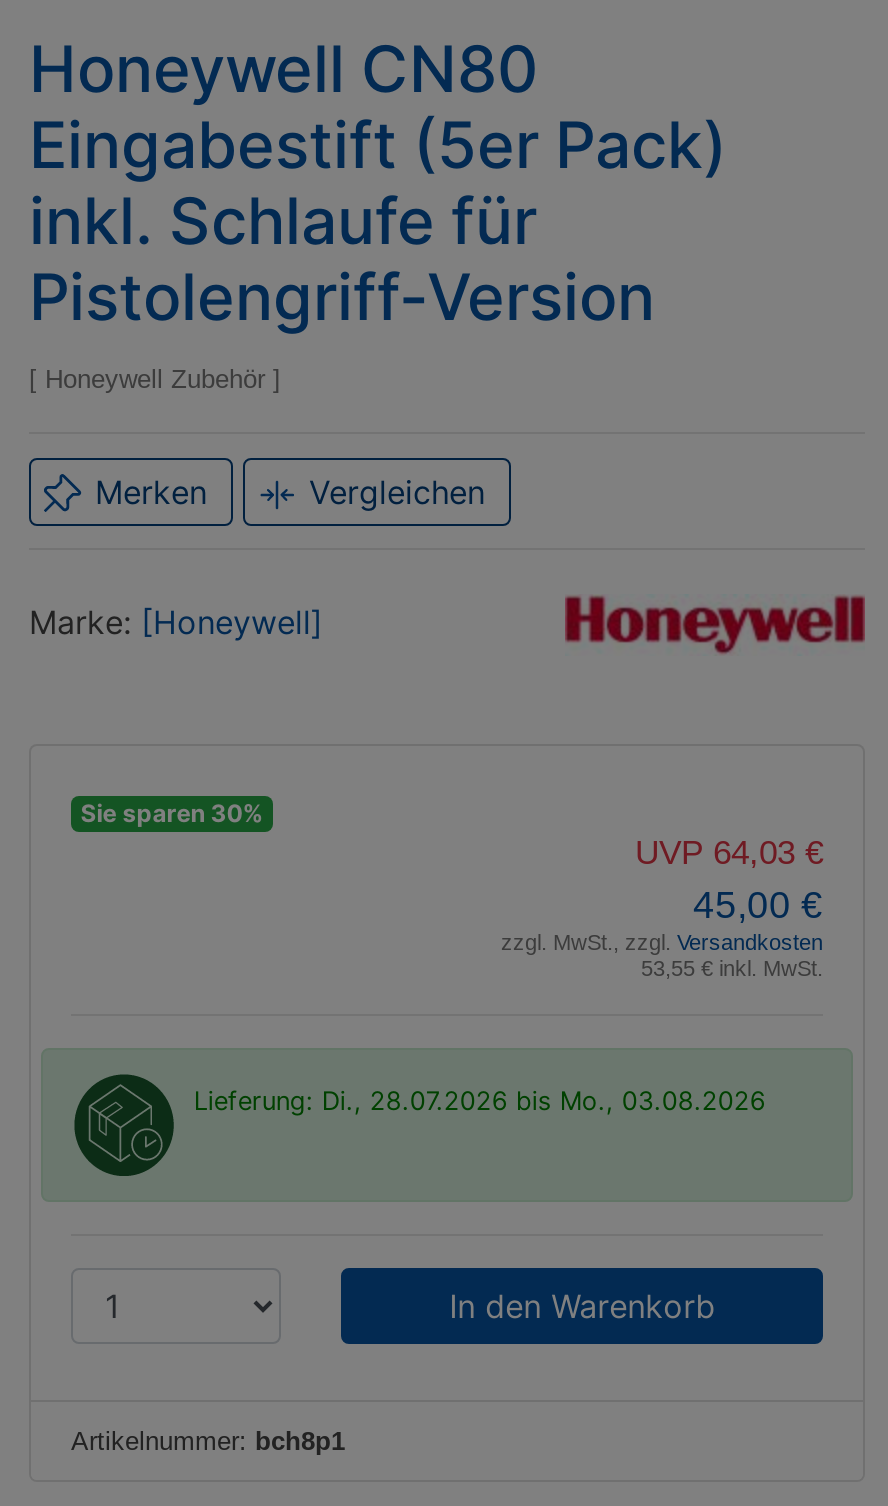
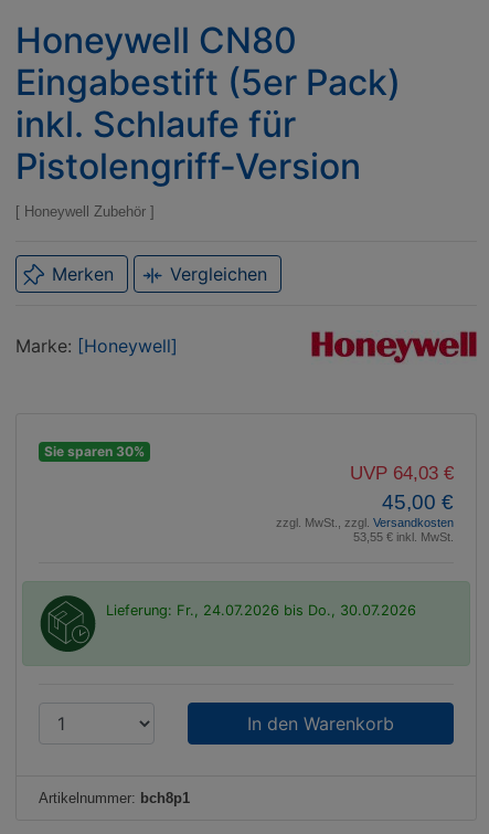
- Lieferung: Di., 28.07.2026 bis Mo., 03.08.2026
+ Lieferung: Fr., 24.07.2026 bis Do., 30.07.2026
